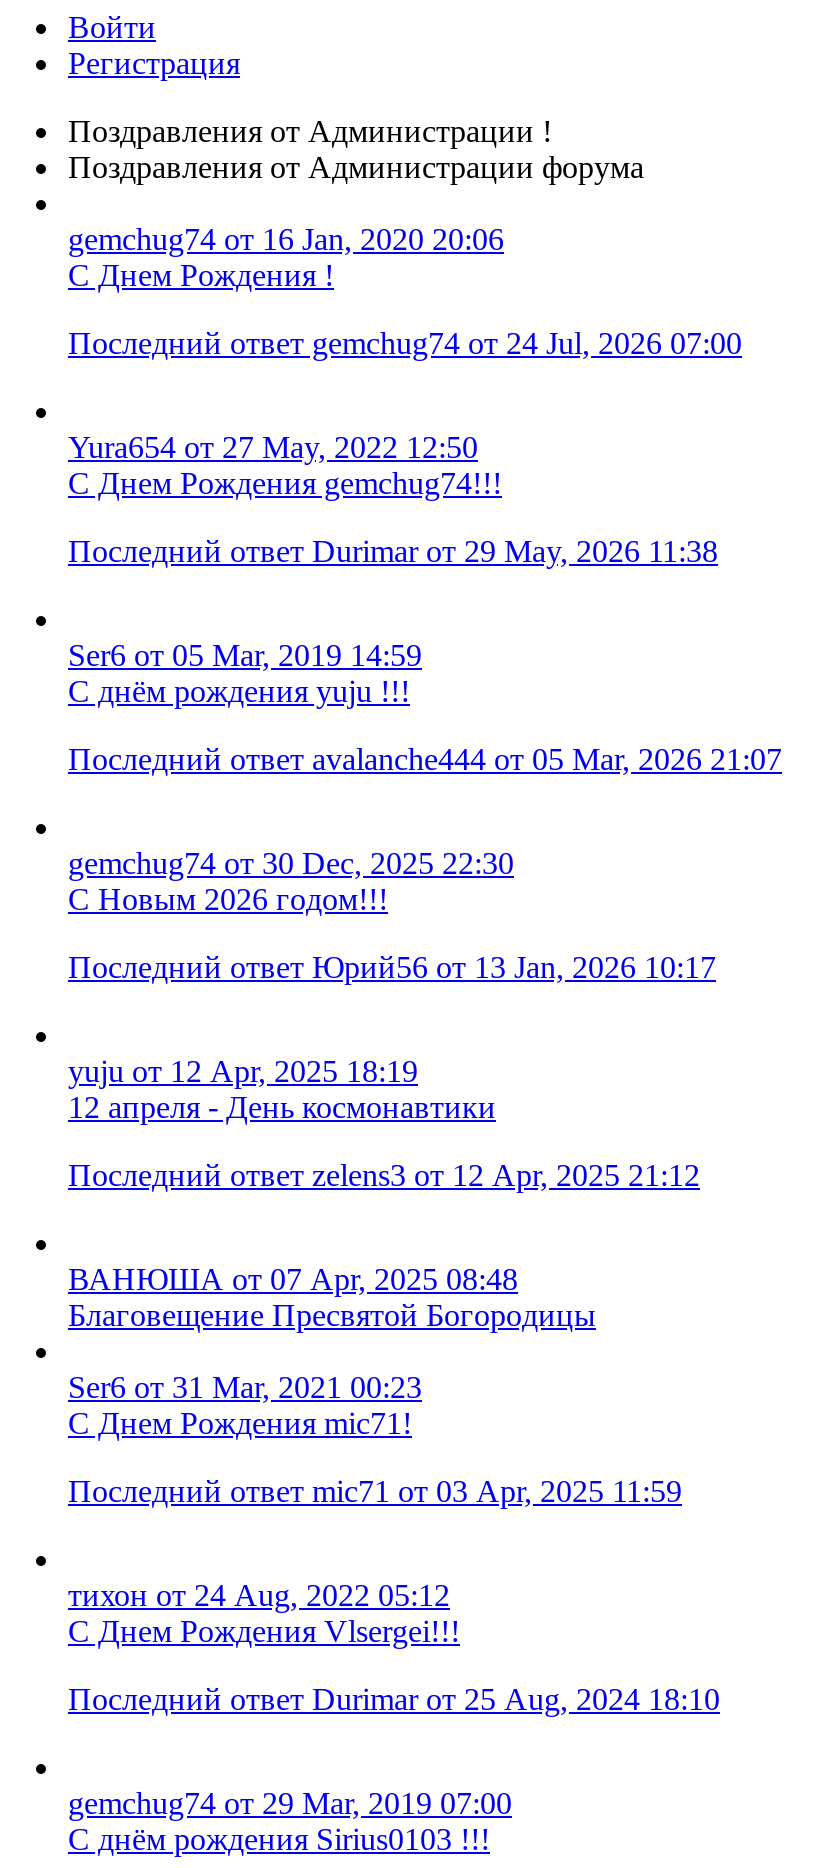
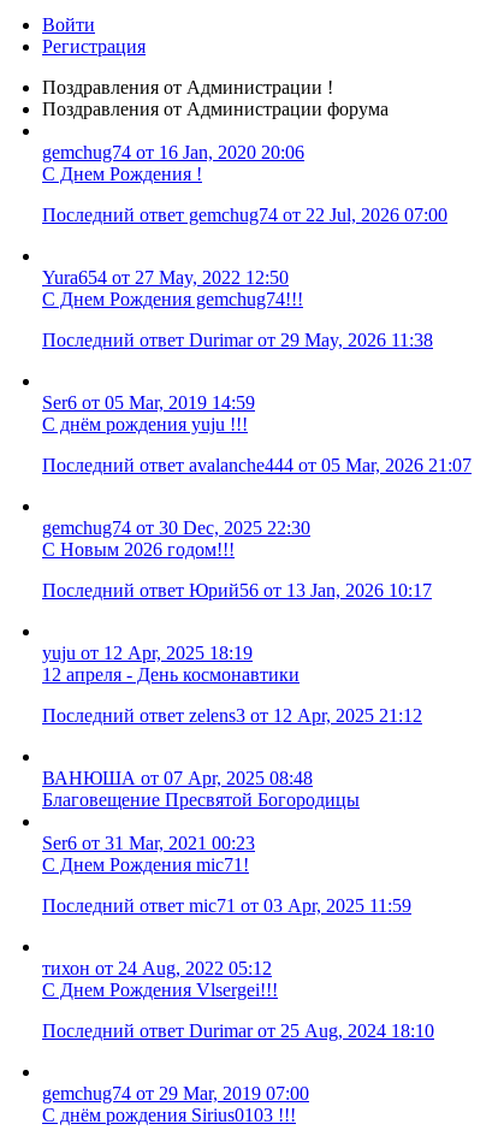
- Последний ответ gemchug74 от 24 Jul, 2026 07:00
+ Последний ответ gemchug74 от 22 Jul, 2026 07:00
